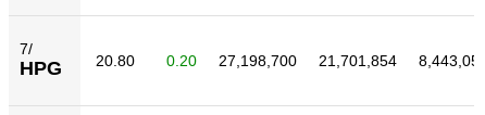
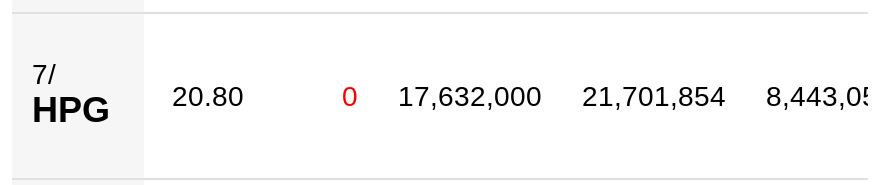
- 0.20
+ 0

- 27,198,700
+ 17,632,000
